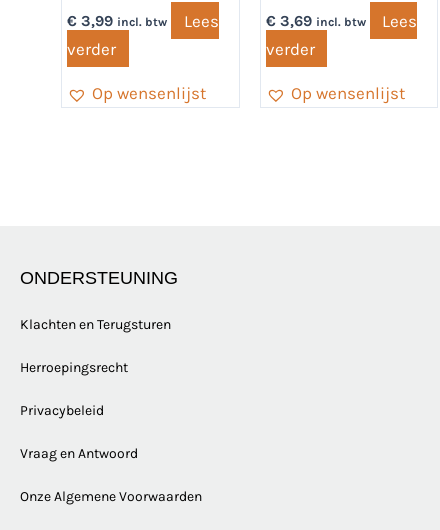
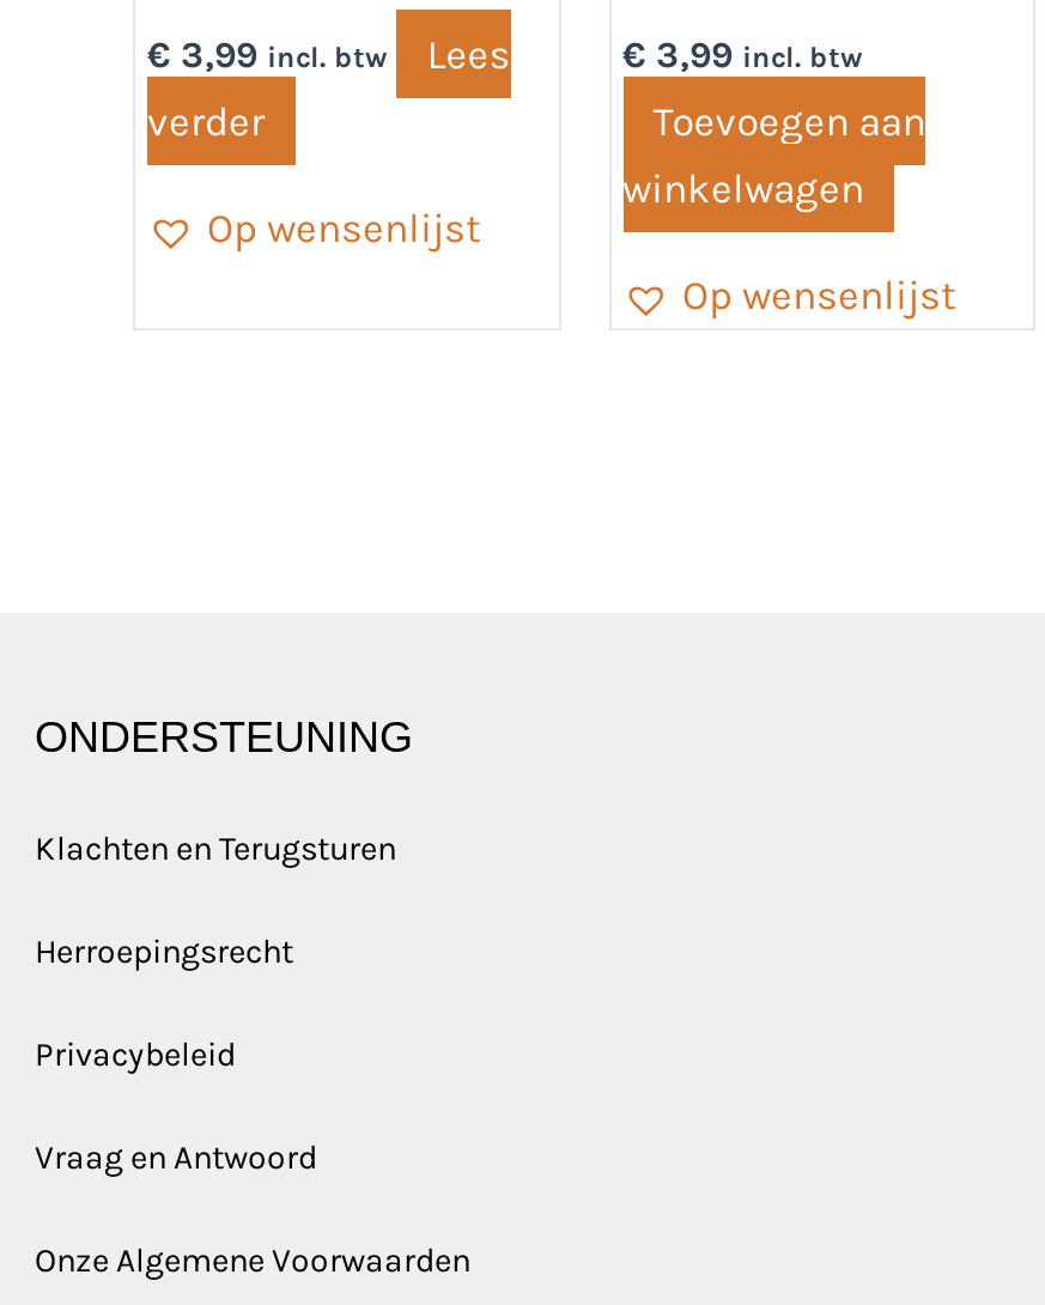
- €3,69 incl. btw
- Lees
- verder
+ €3,99 incl. btw
+ Toevoegen aan
+ winkelwagen
